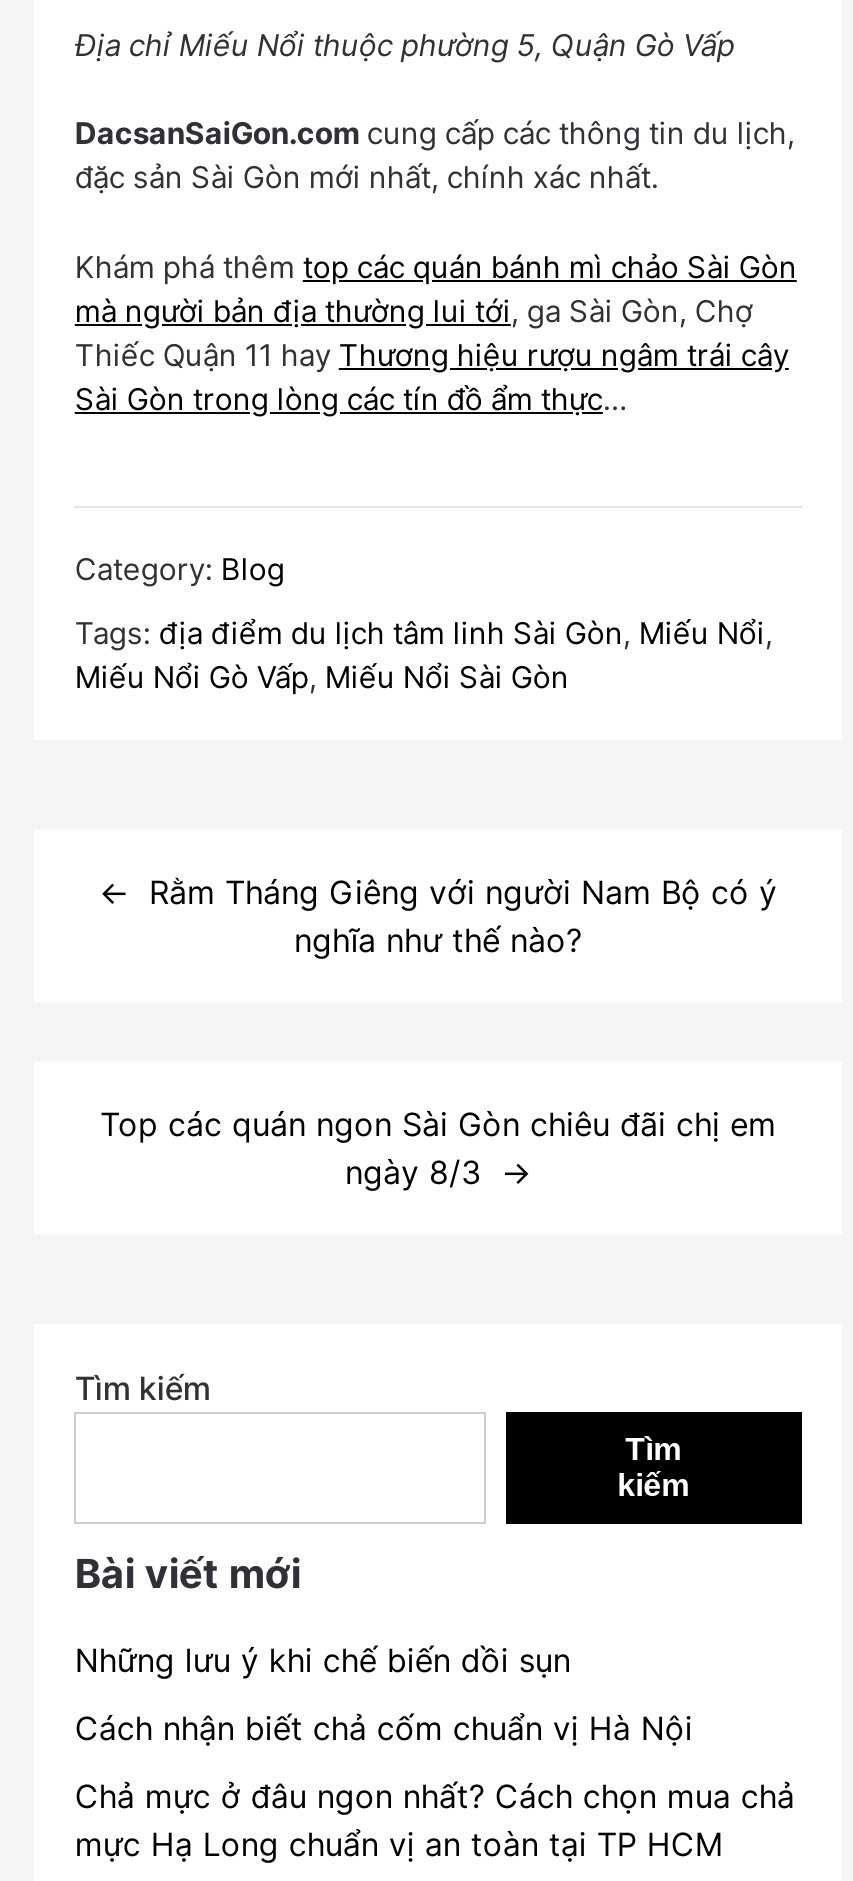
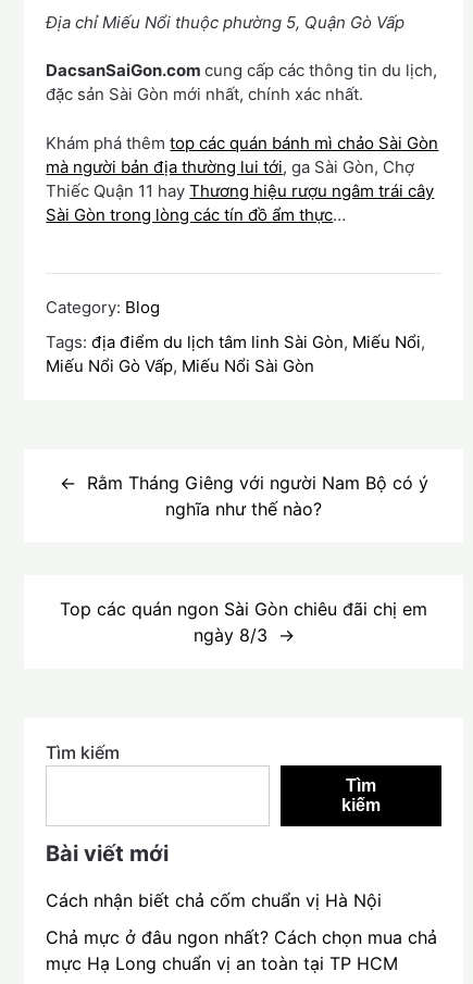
- Những lưu ý khi chế biến dồi sụn
